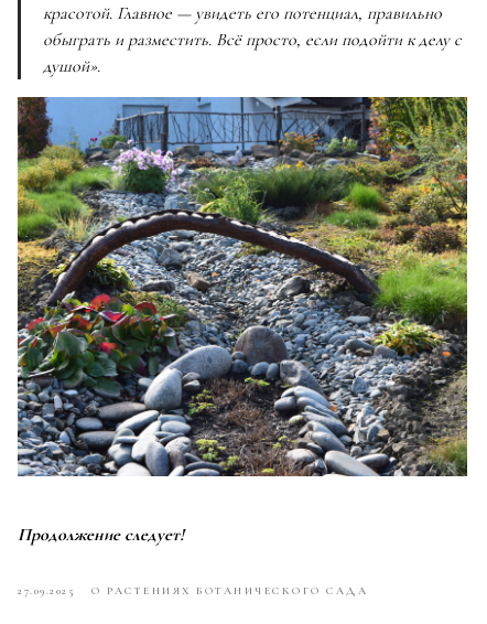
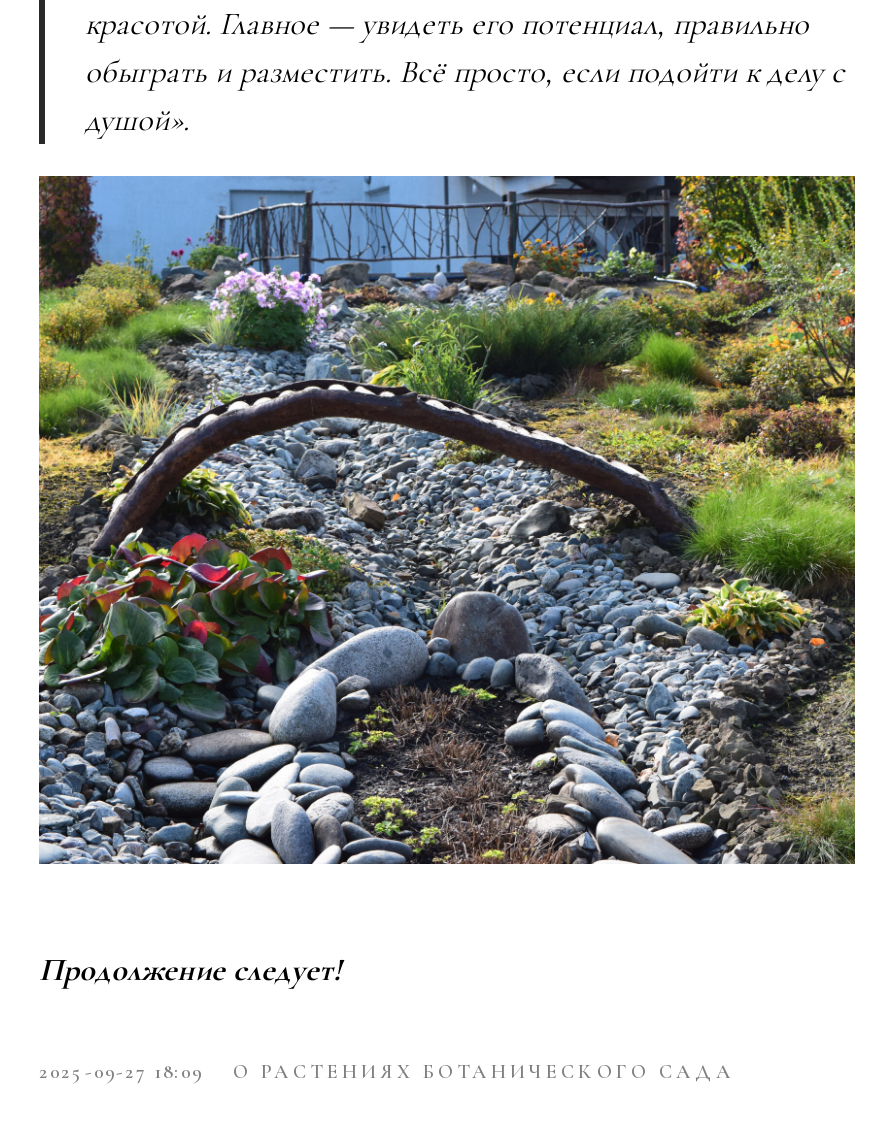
- 27.09.2025 О РАСТЕНИЯХ БОТАНИЧЕСКОГО САДА
+ 2025-09-27 18:09 О РАСТЕНИЯХ БОТАНИЧЕСКОГО САДА
